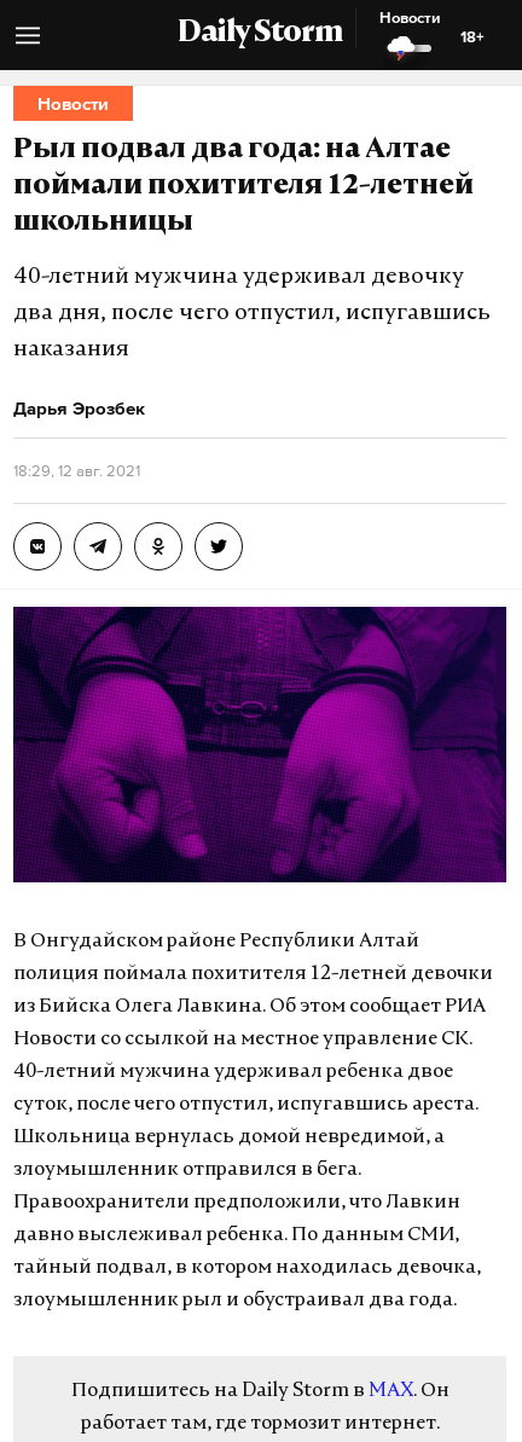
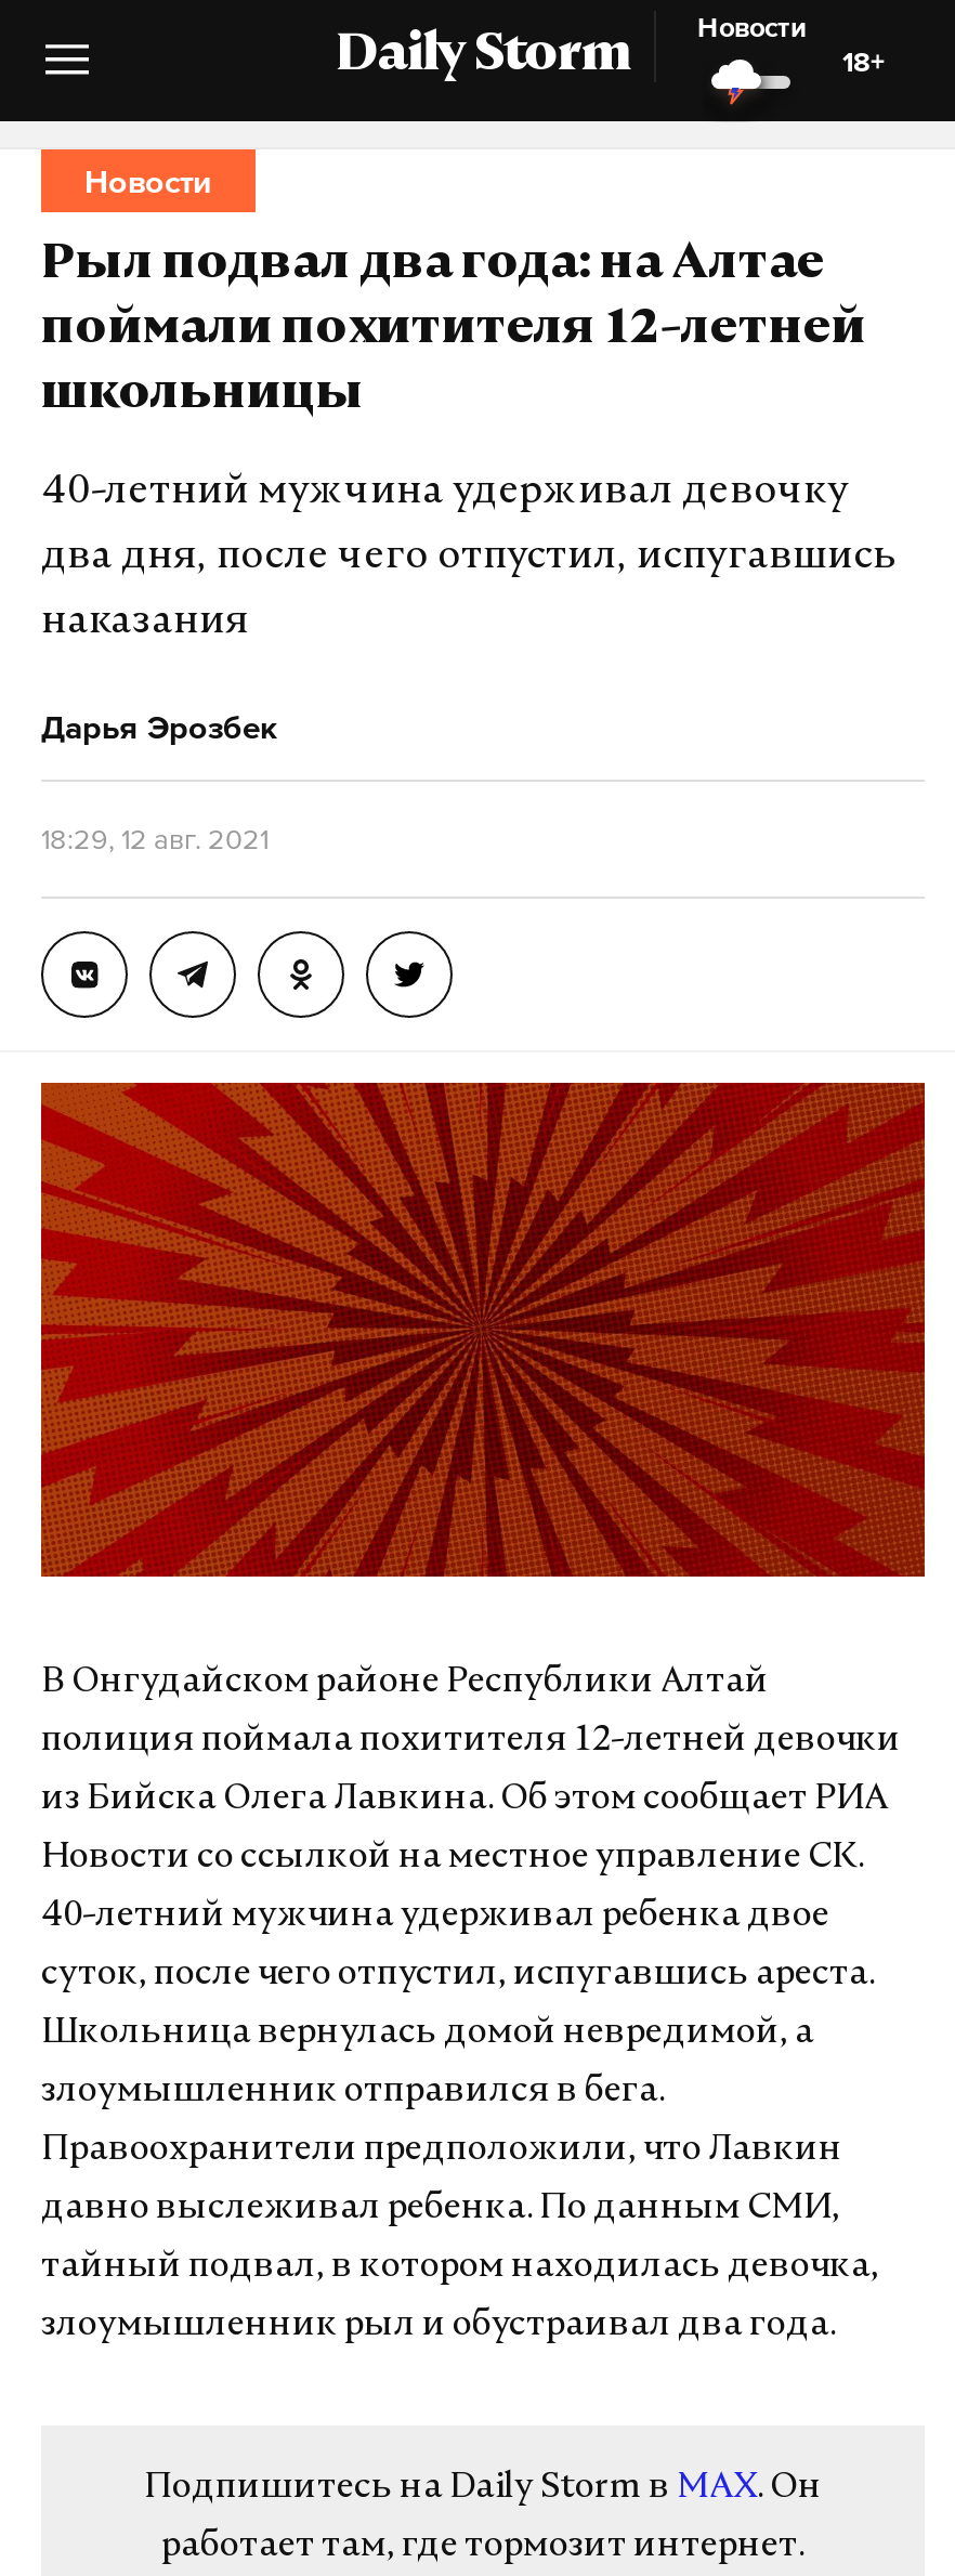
- [image]
+ [image]
